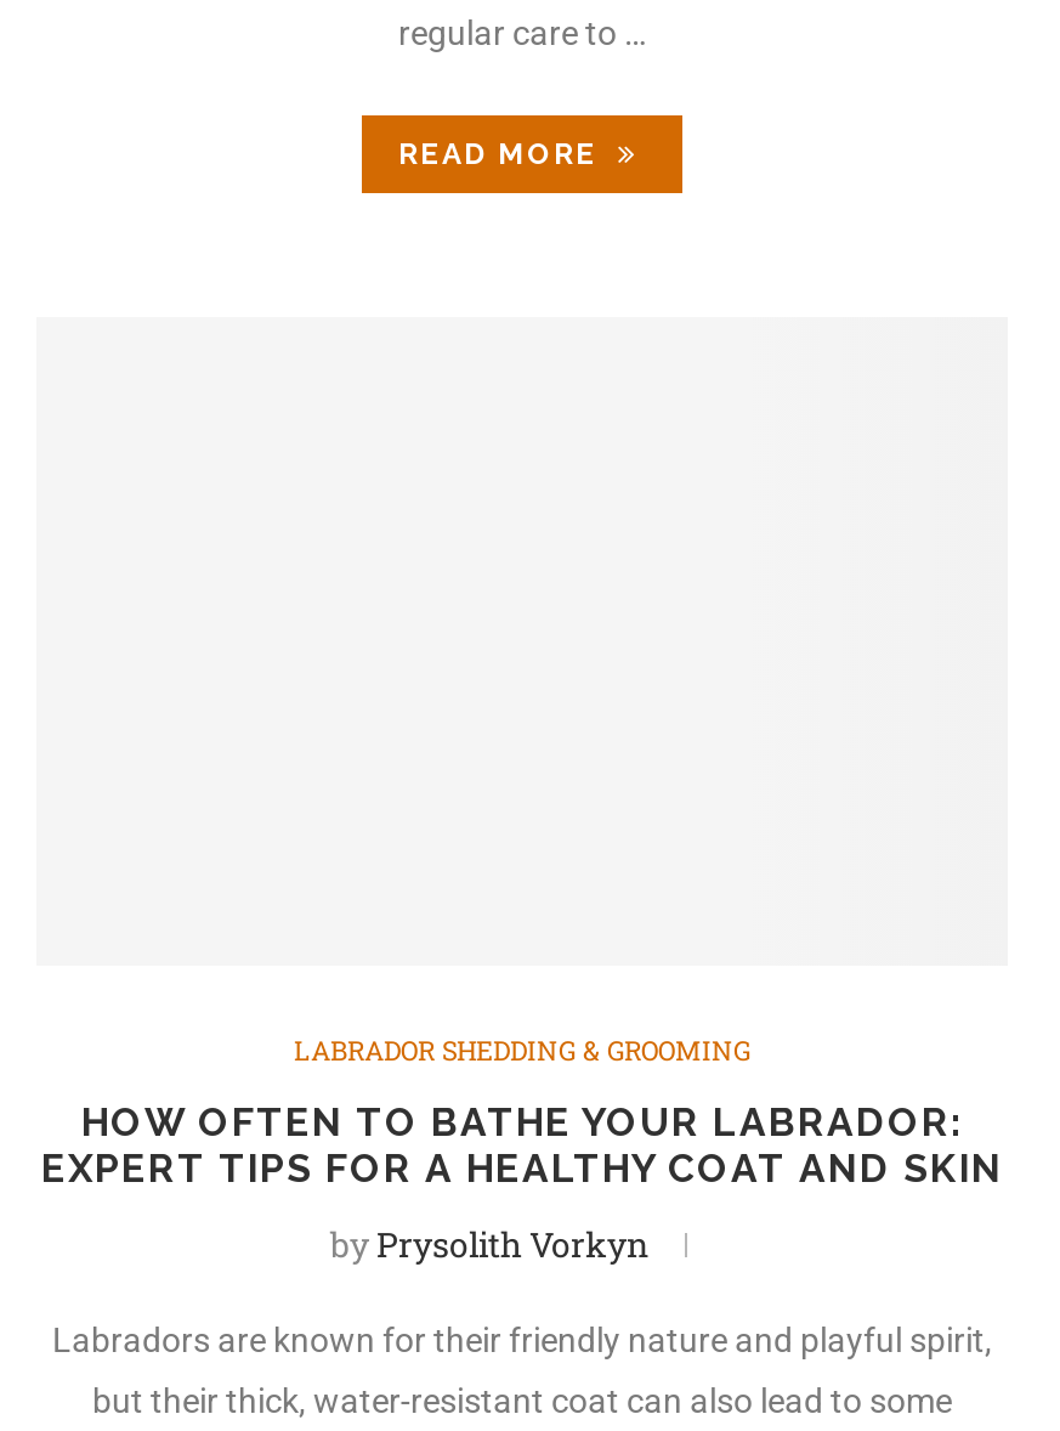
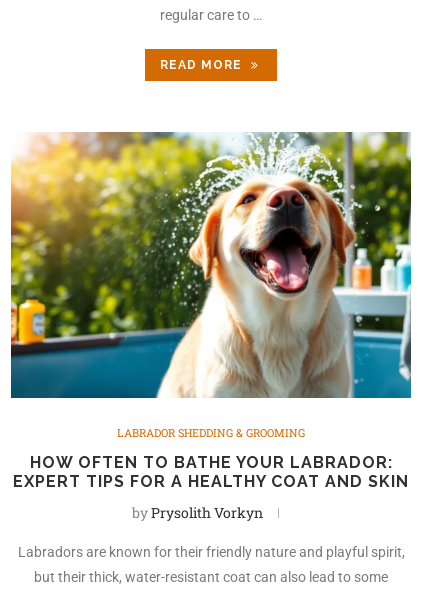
+ [image]
